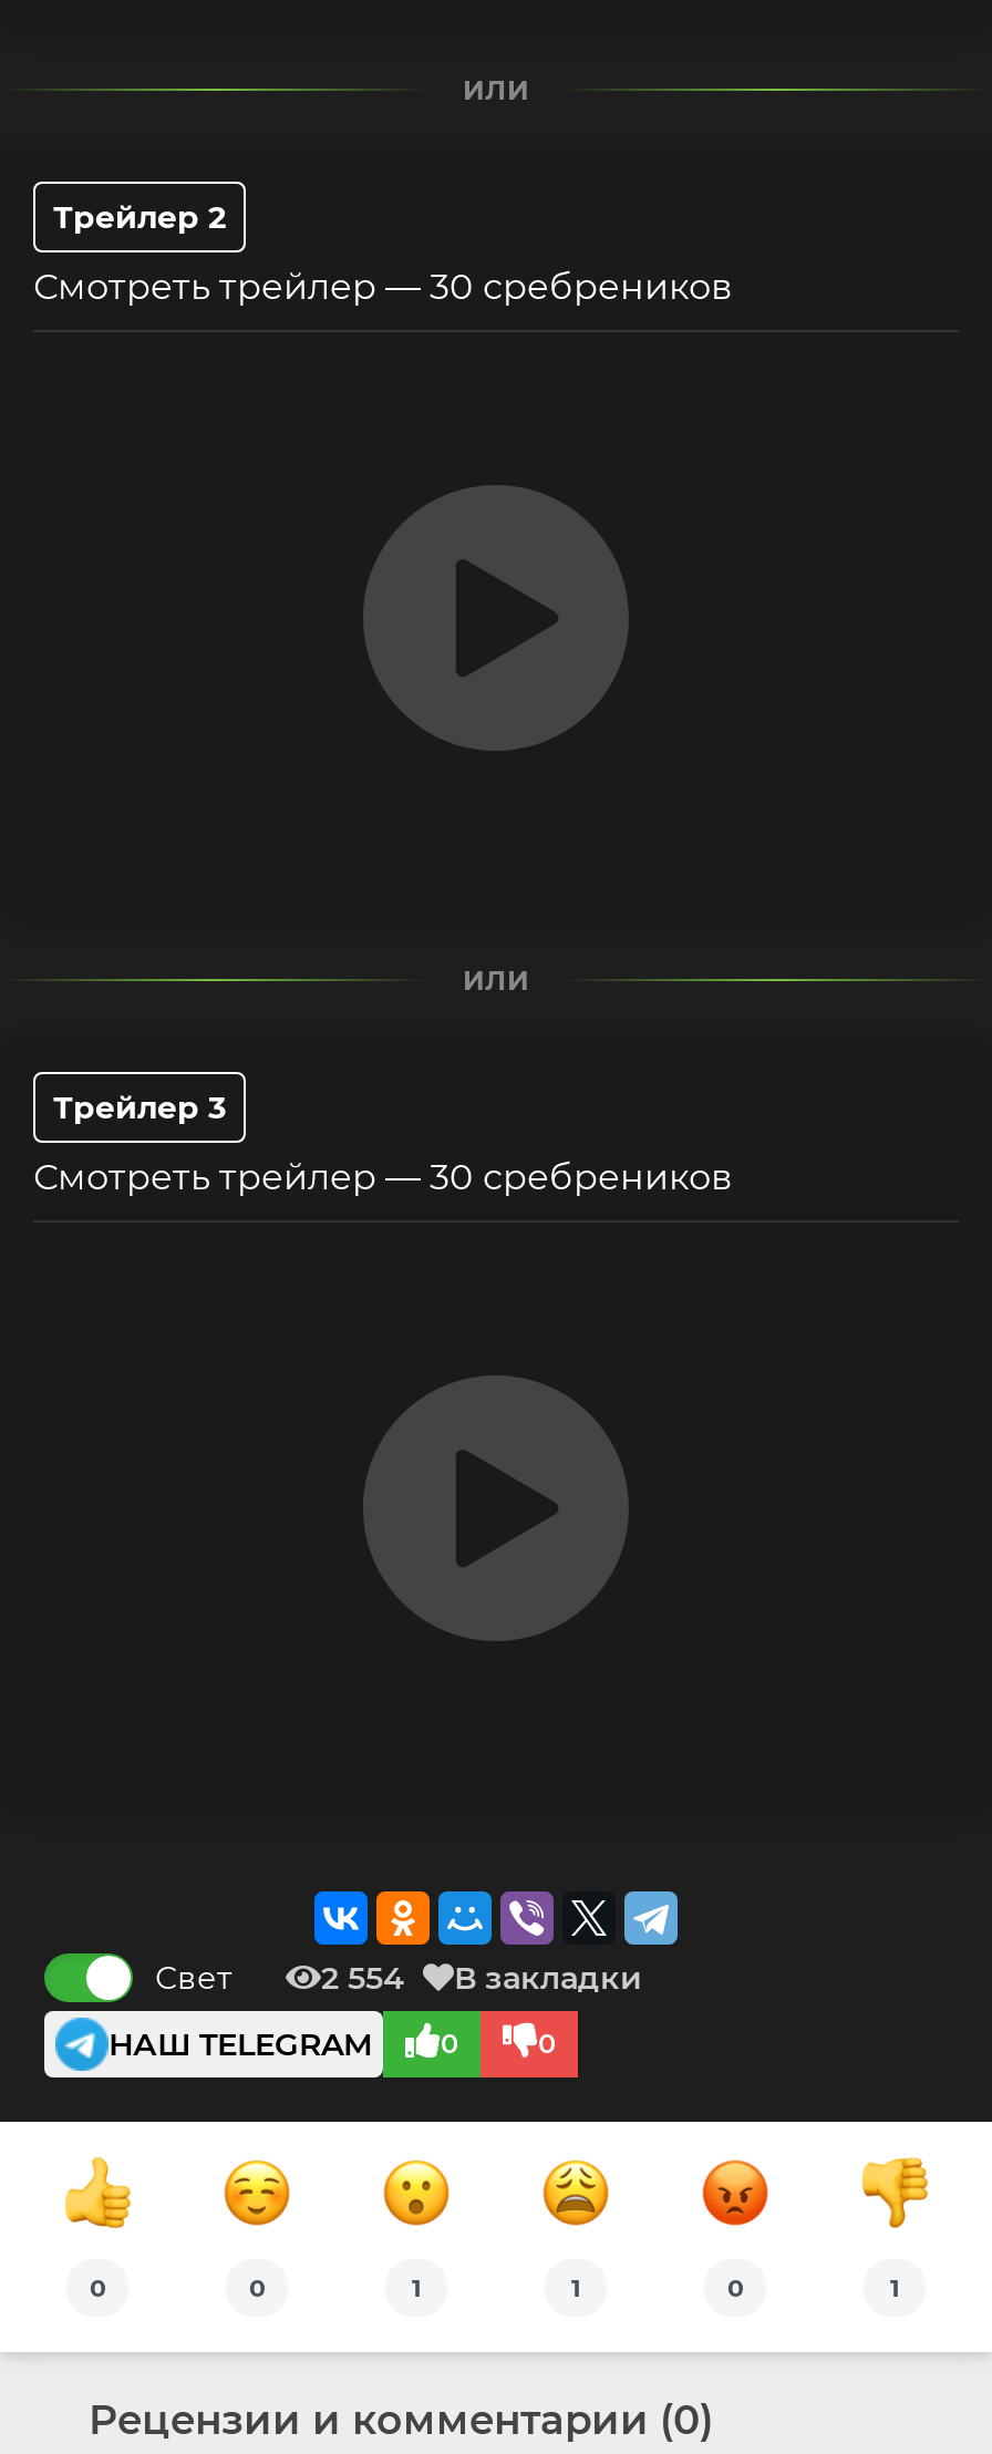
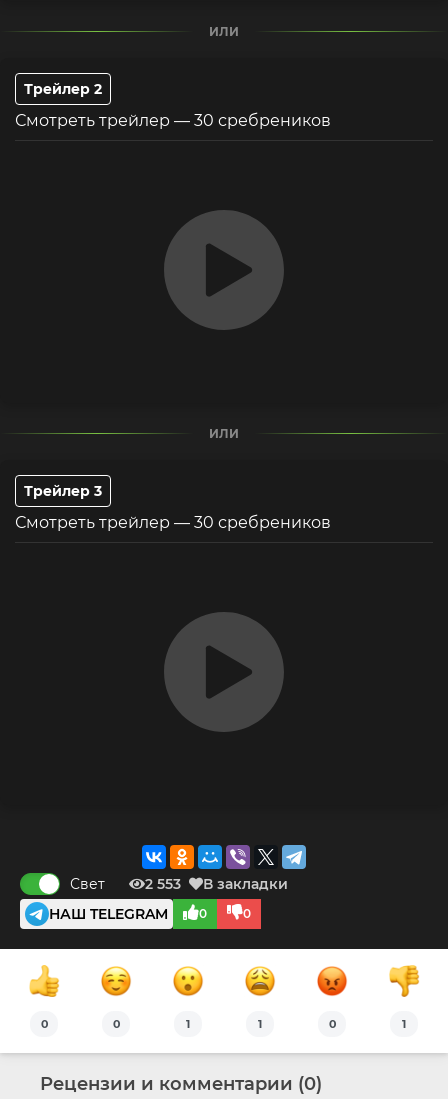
- 2 554 В закладки
+ 2 553 В закладки
